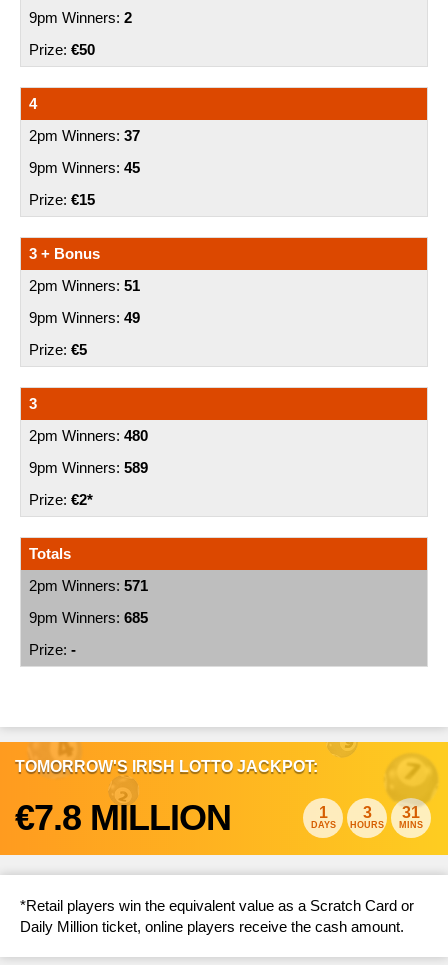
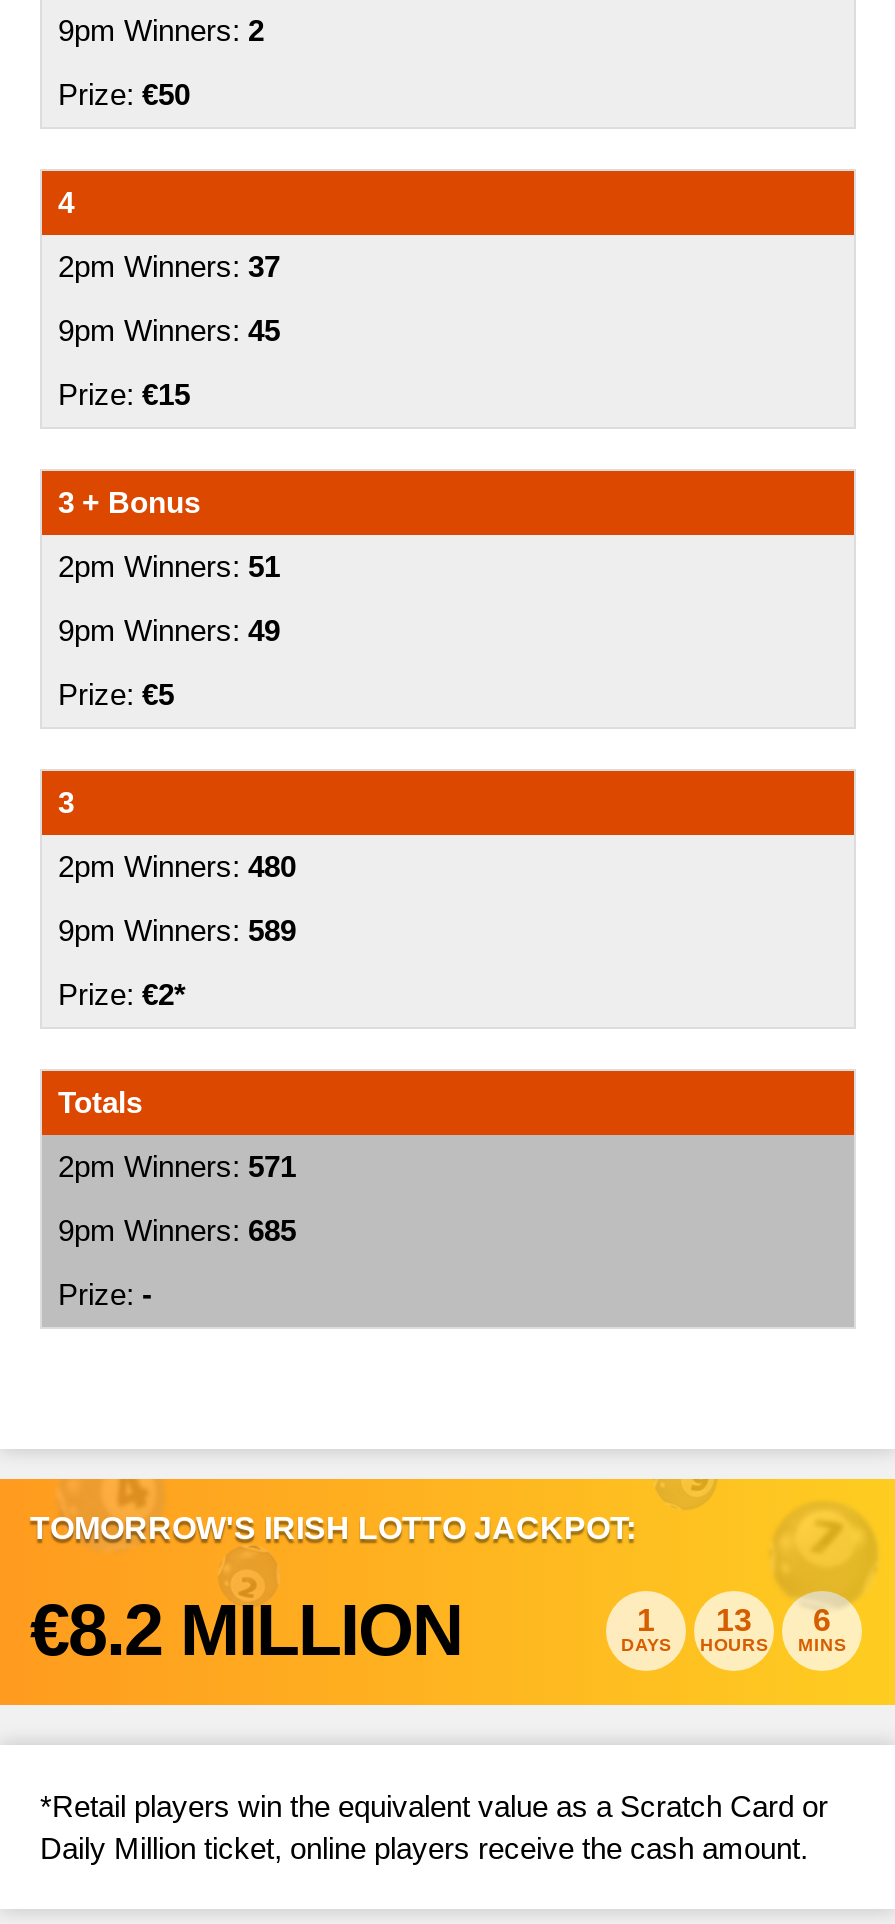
- €7.8 MILLION
+ €8.2 MILLION

- 3
+ 13

- 31
+ 6
